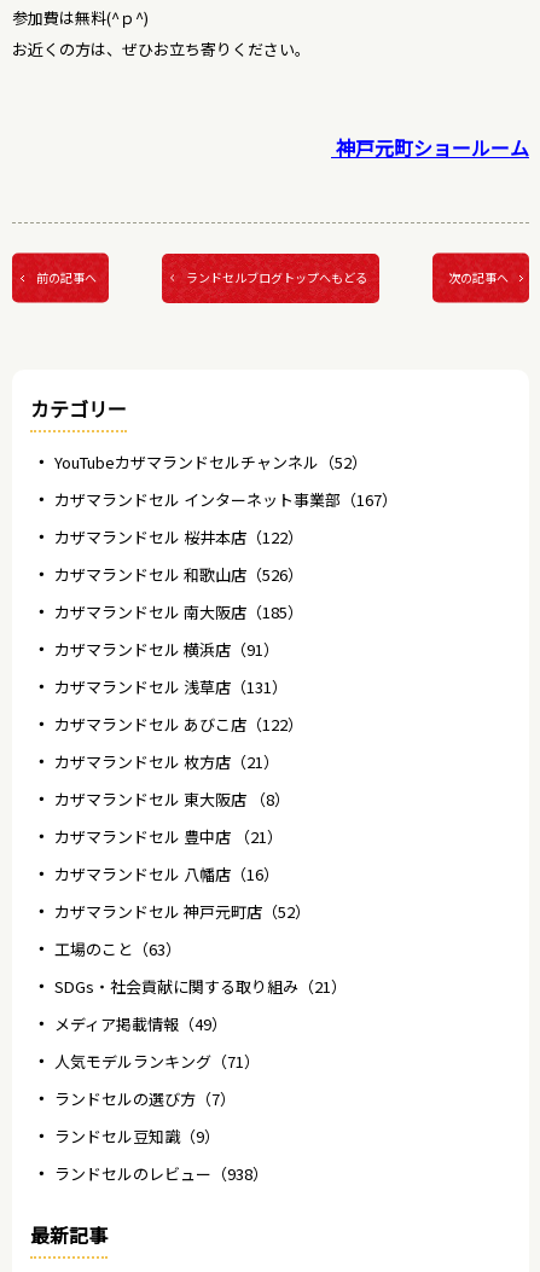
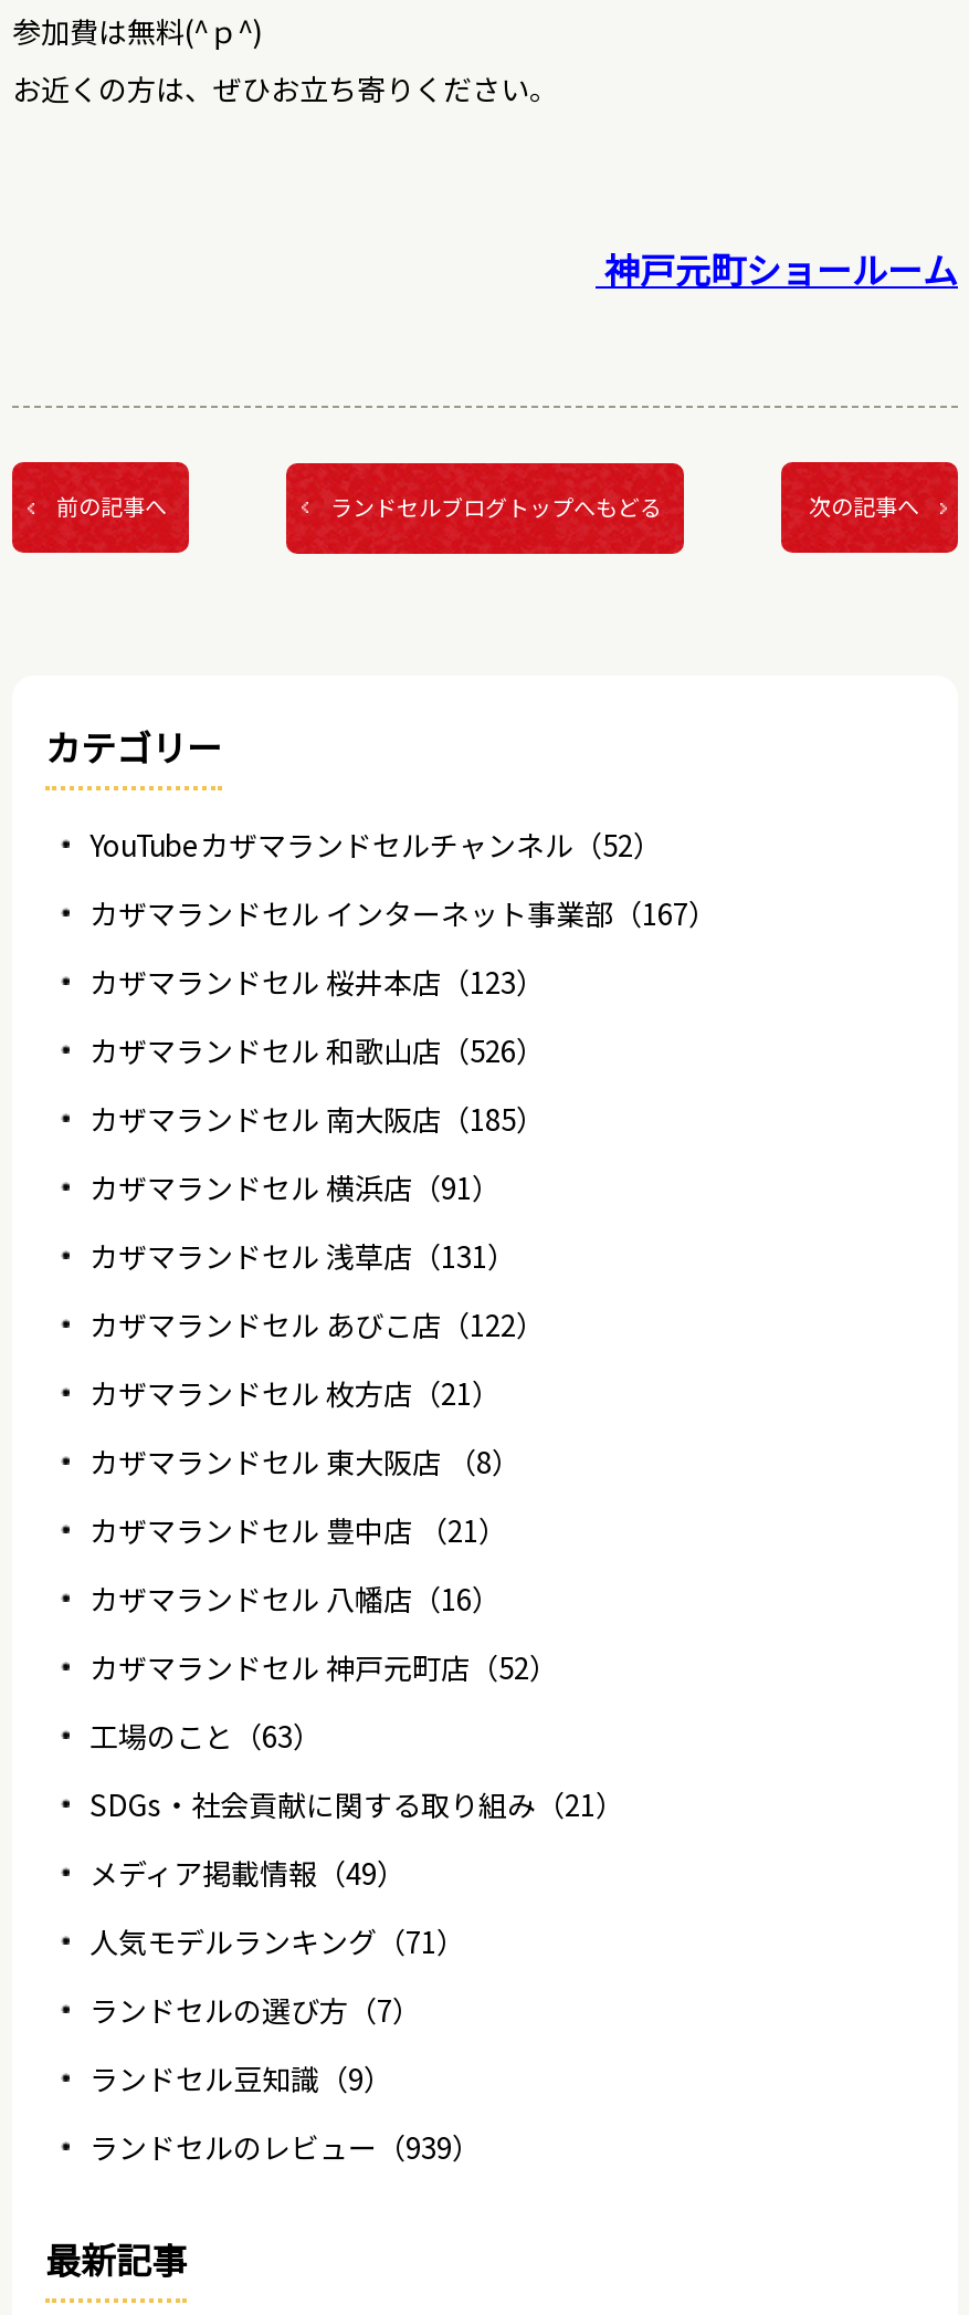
- カザマランドセル 桜井本店（122）
+ カザマランドセル 桜井本店（123）

- ランドセルのレビュー（938）
+ ランドセルのレビュー（939）
